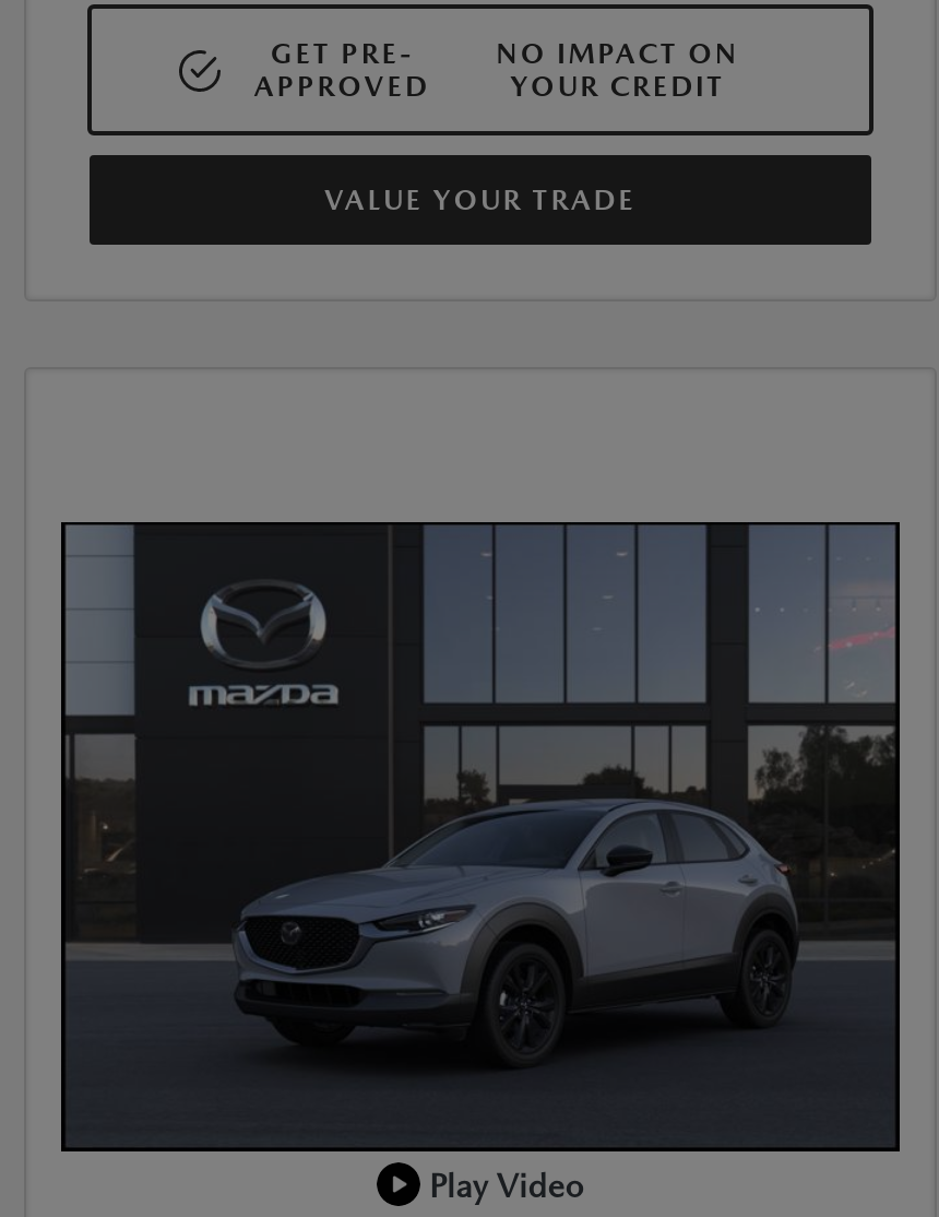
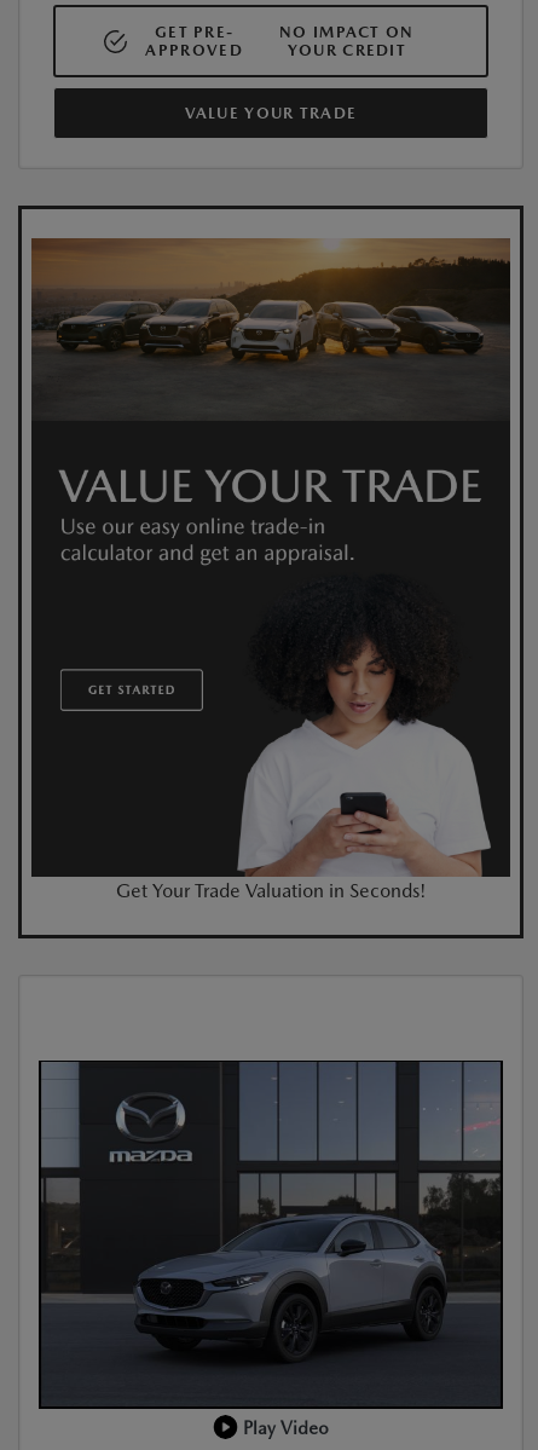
+ [image]
+ Get Your Trade Valuation in Seconds!
